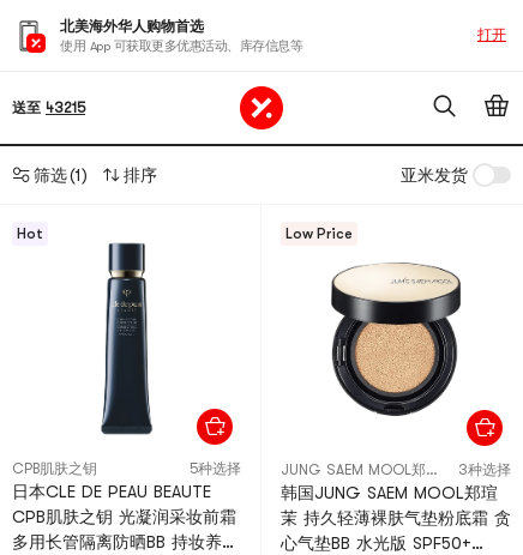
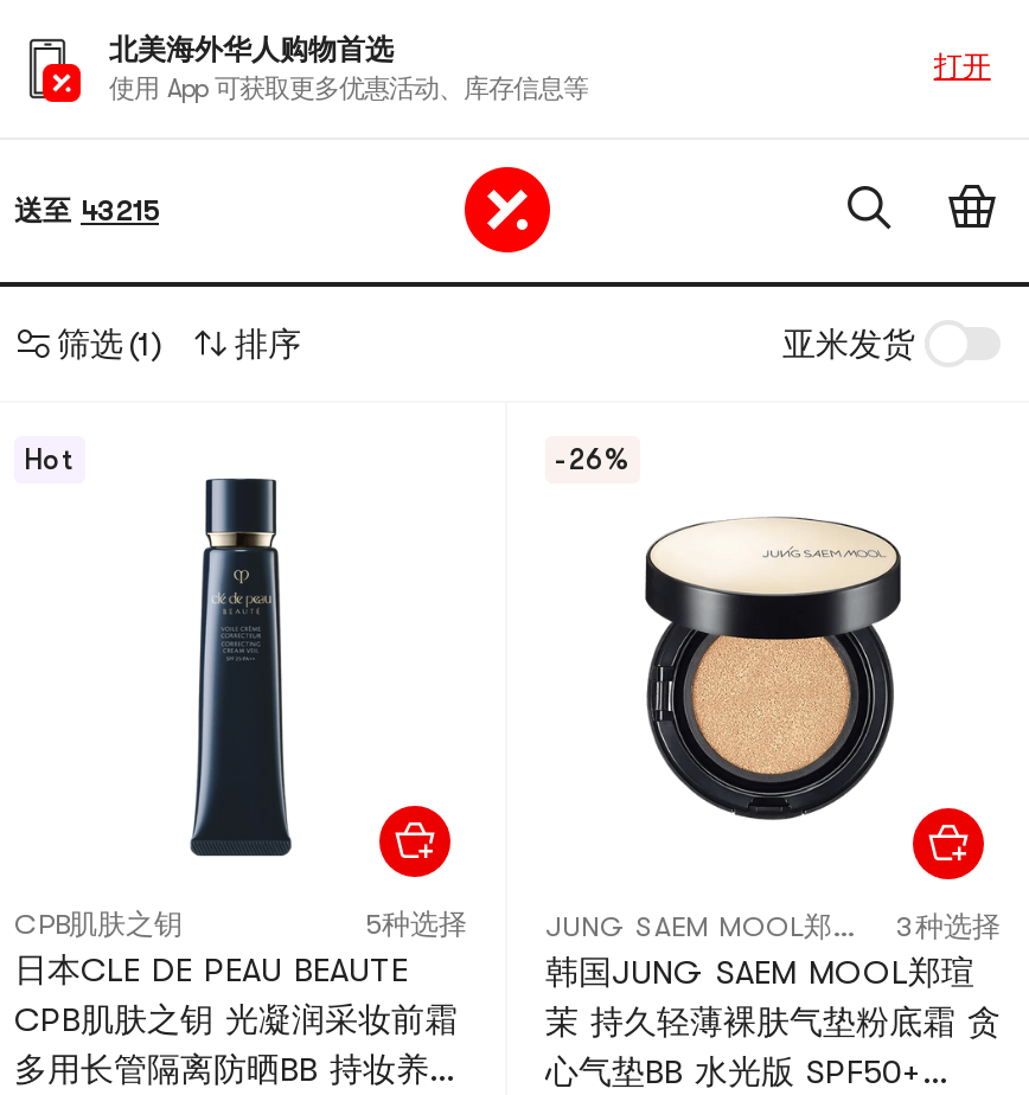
- Low Price
+ -26%
